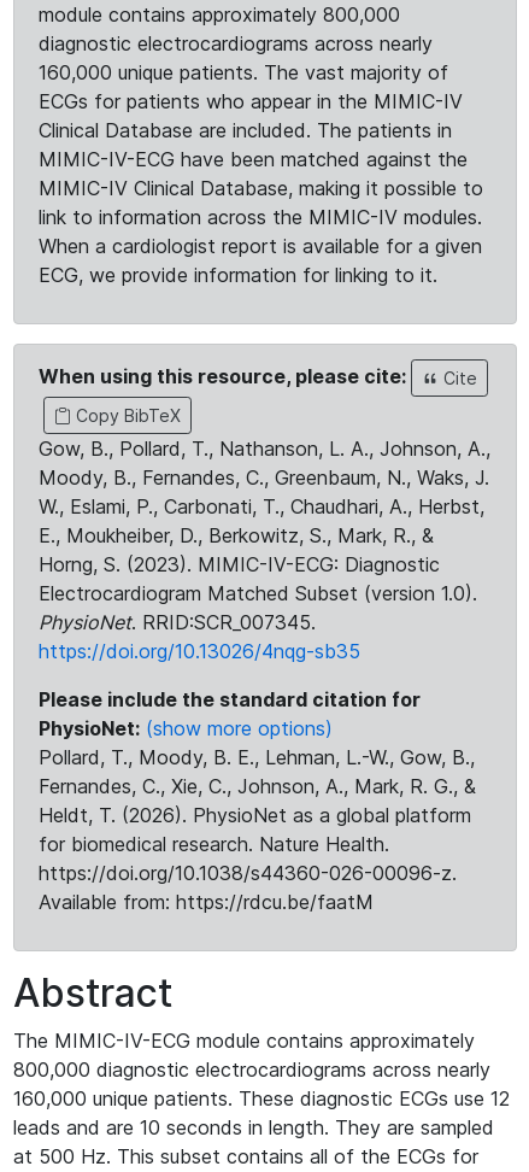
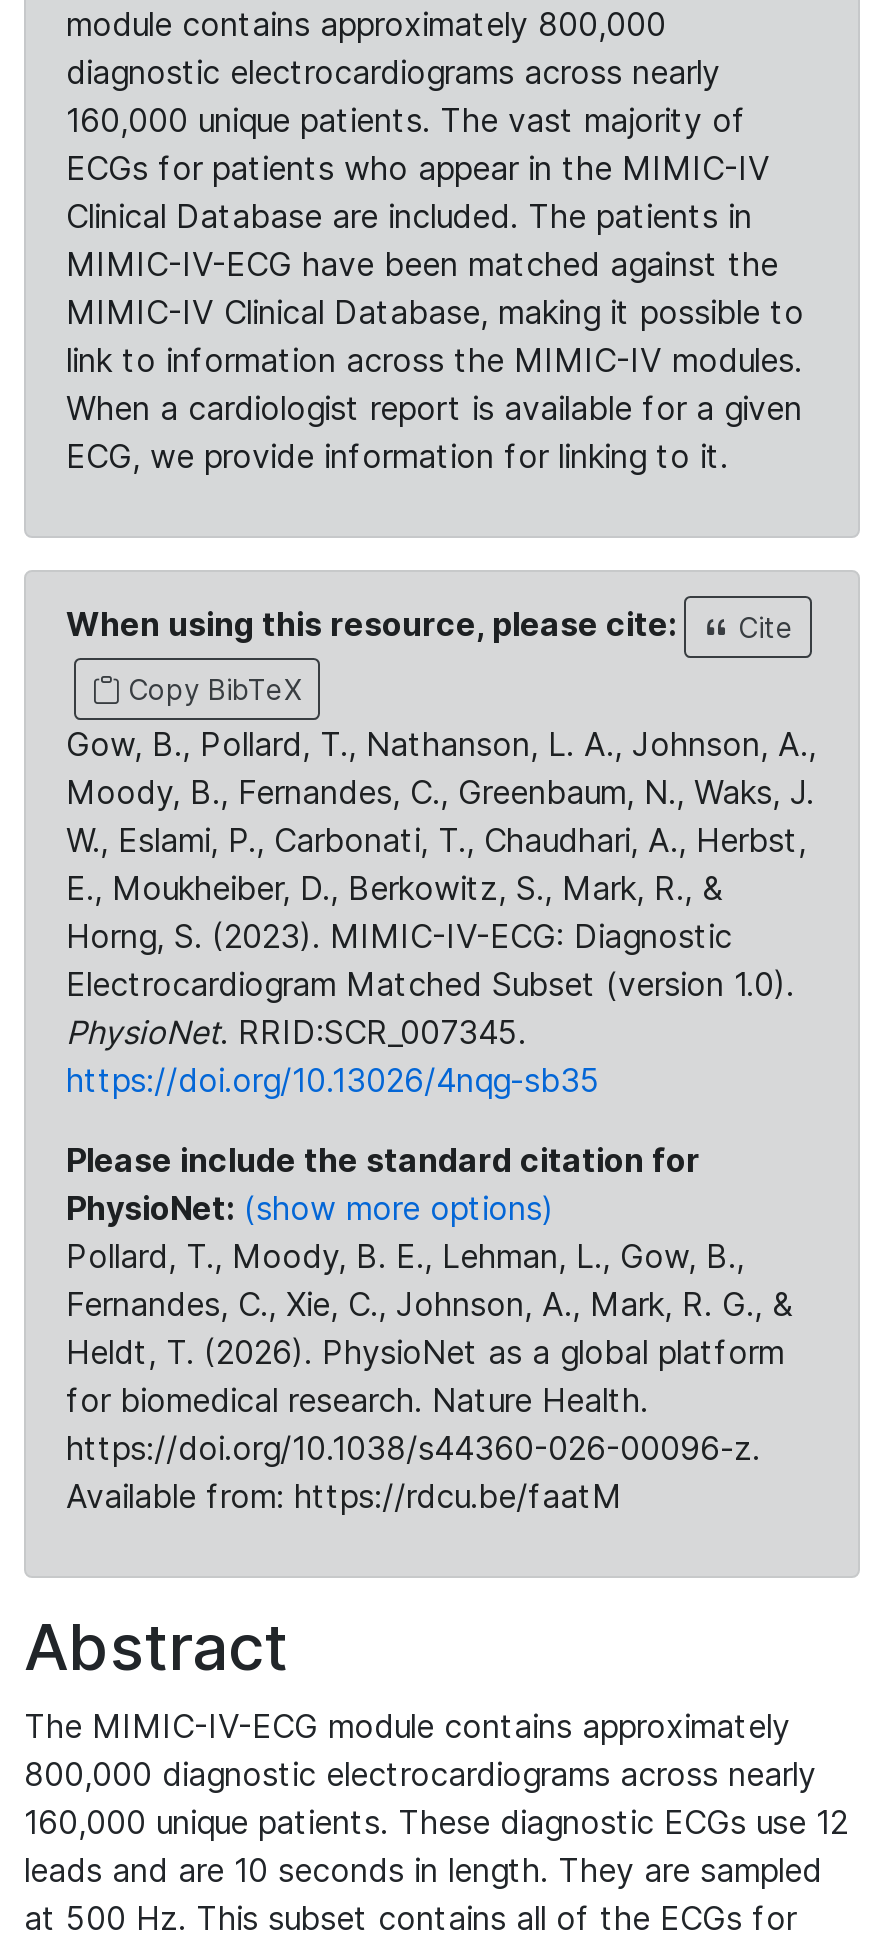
- Pollard, T., Moody, B. E., Lehman, L.-W., Gow, B.,
+ Pollard, T., Moody, B. E., Lehman, L., Gow, B.,
